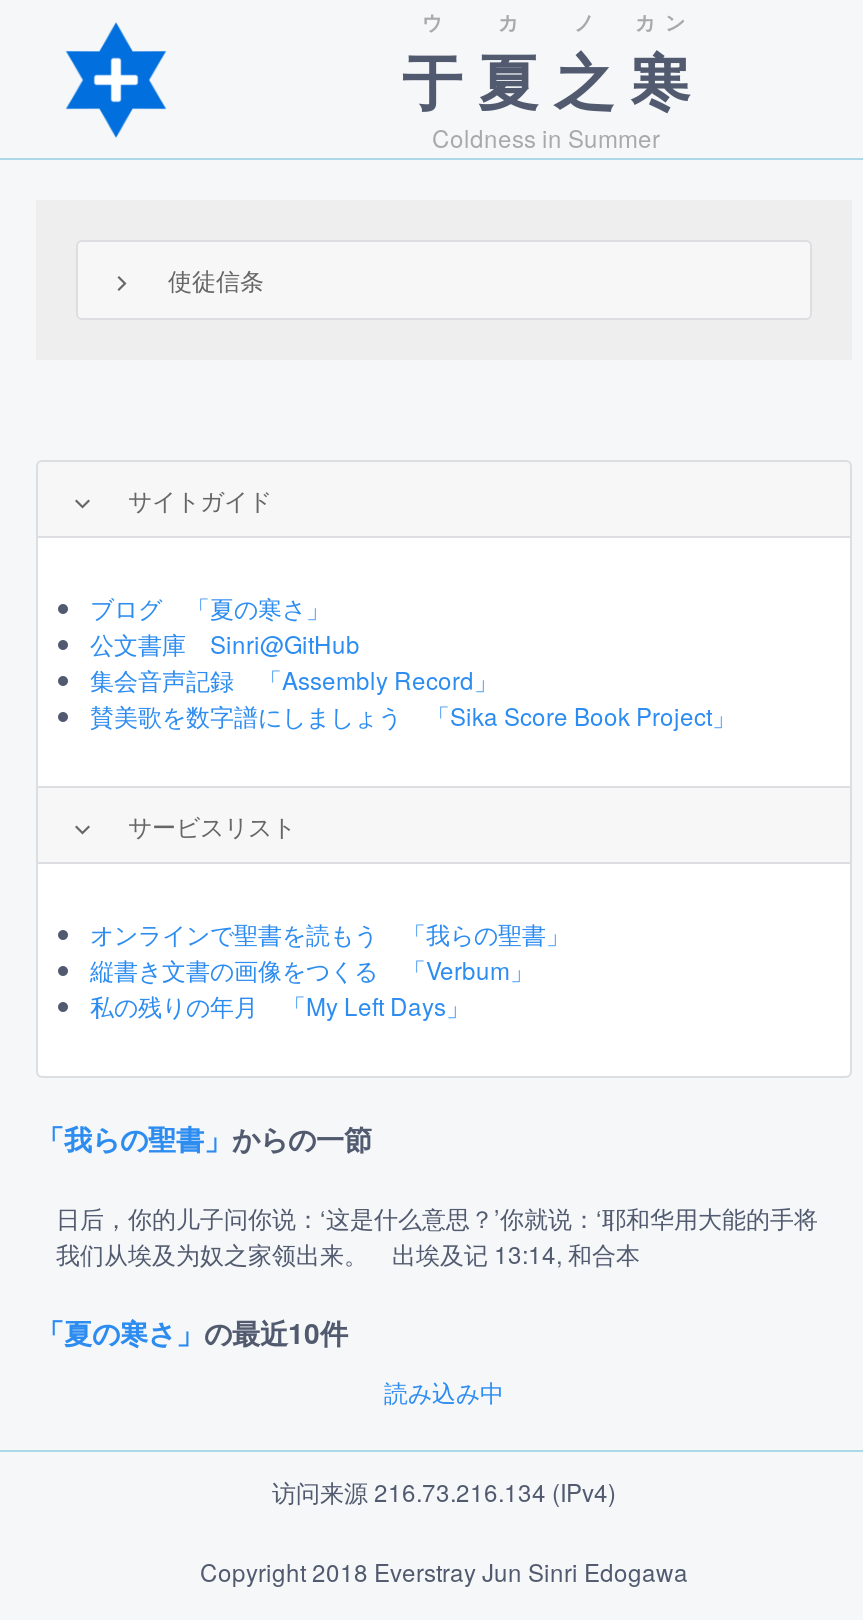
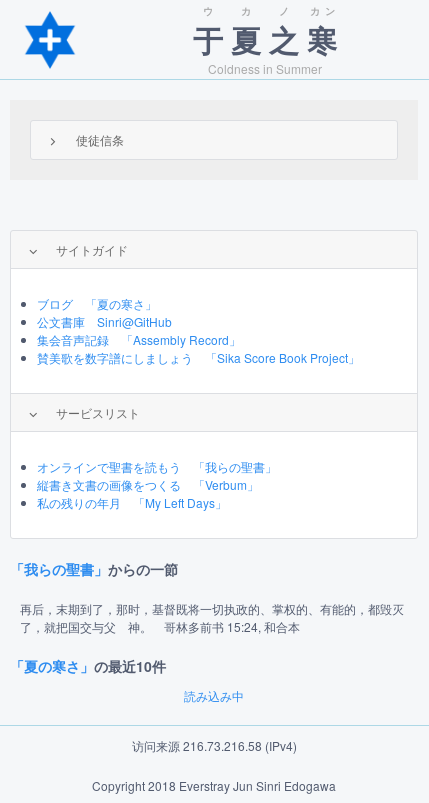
- 日后，你的儿子问你说：‘这是什么意思？’你就说：‘耶和华用大能的手将
- 我们从埃及为奴之家领出来。
- 出埃及记 13:14, 和合本
+ 再后，末期到了，那时，基督既将一切执政的、掌权的、有能的，都毁灭
+ 了，就把国交与父 神。
+ 哥林多前书 15:24, 和合本

- 访问来源 216.73.216.134 (IPv4)
+ 访问来源 216.73.216.58 (IPv4)
